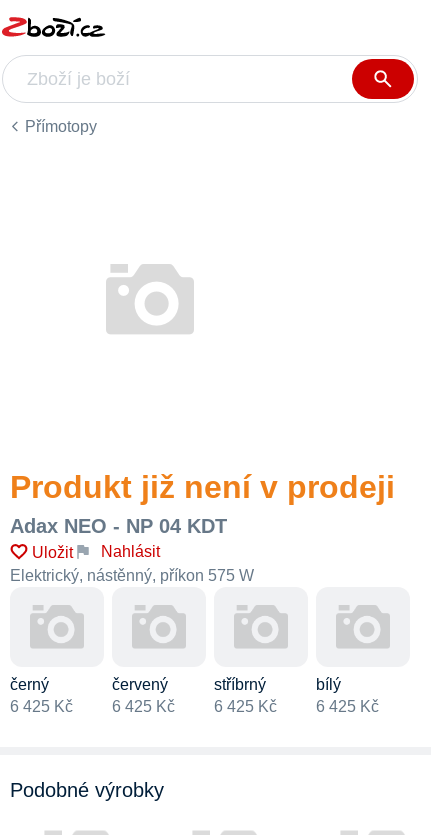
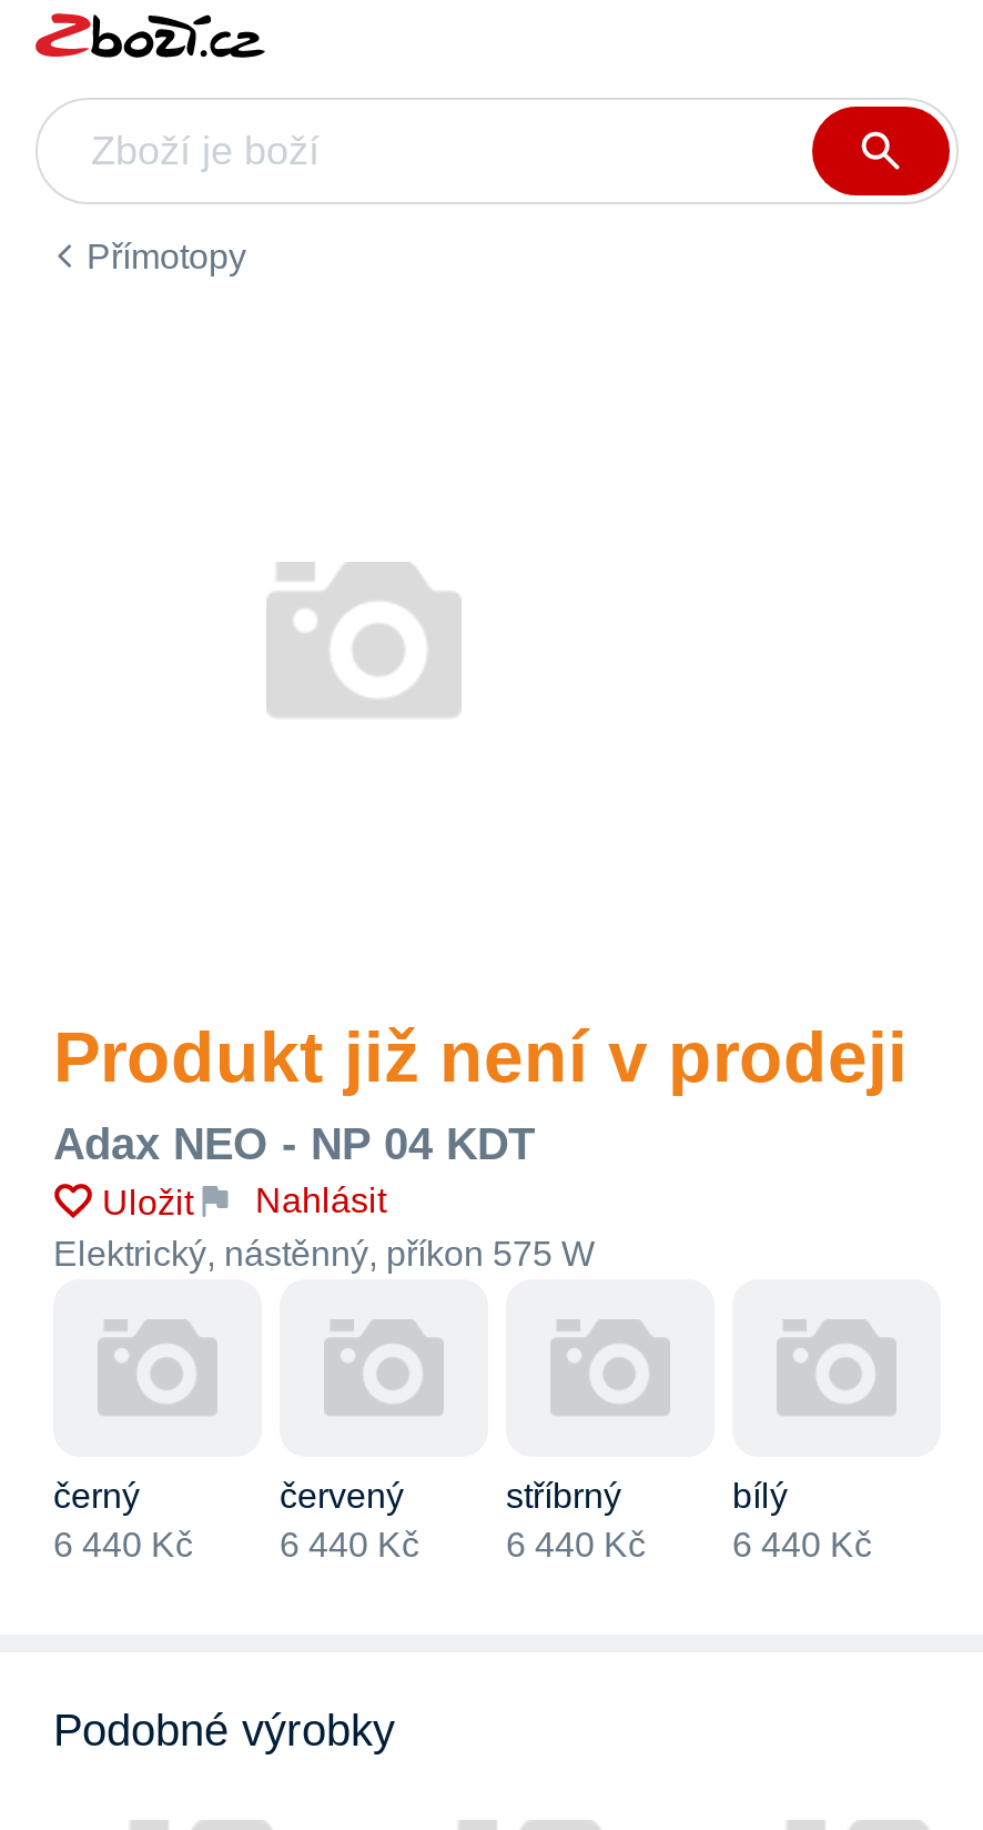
- 6 425 Kč
+ 6 440 Kč

- 6 425 Kč
+ 6 440 Kč

- 6 425 Kč
+ 6 440 Kč

- 6 425 Kč
+ 6 440 Kč
